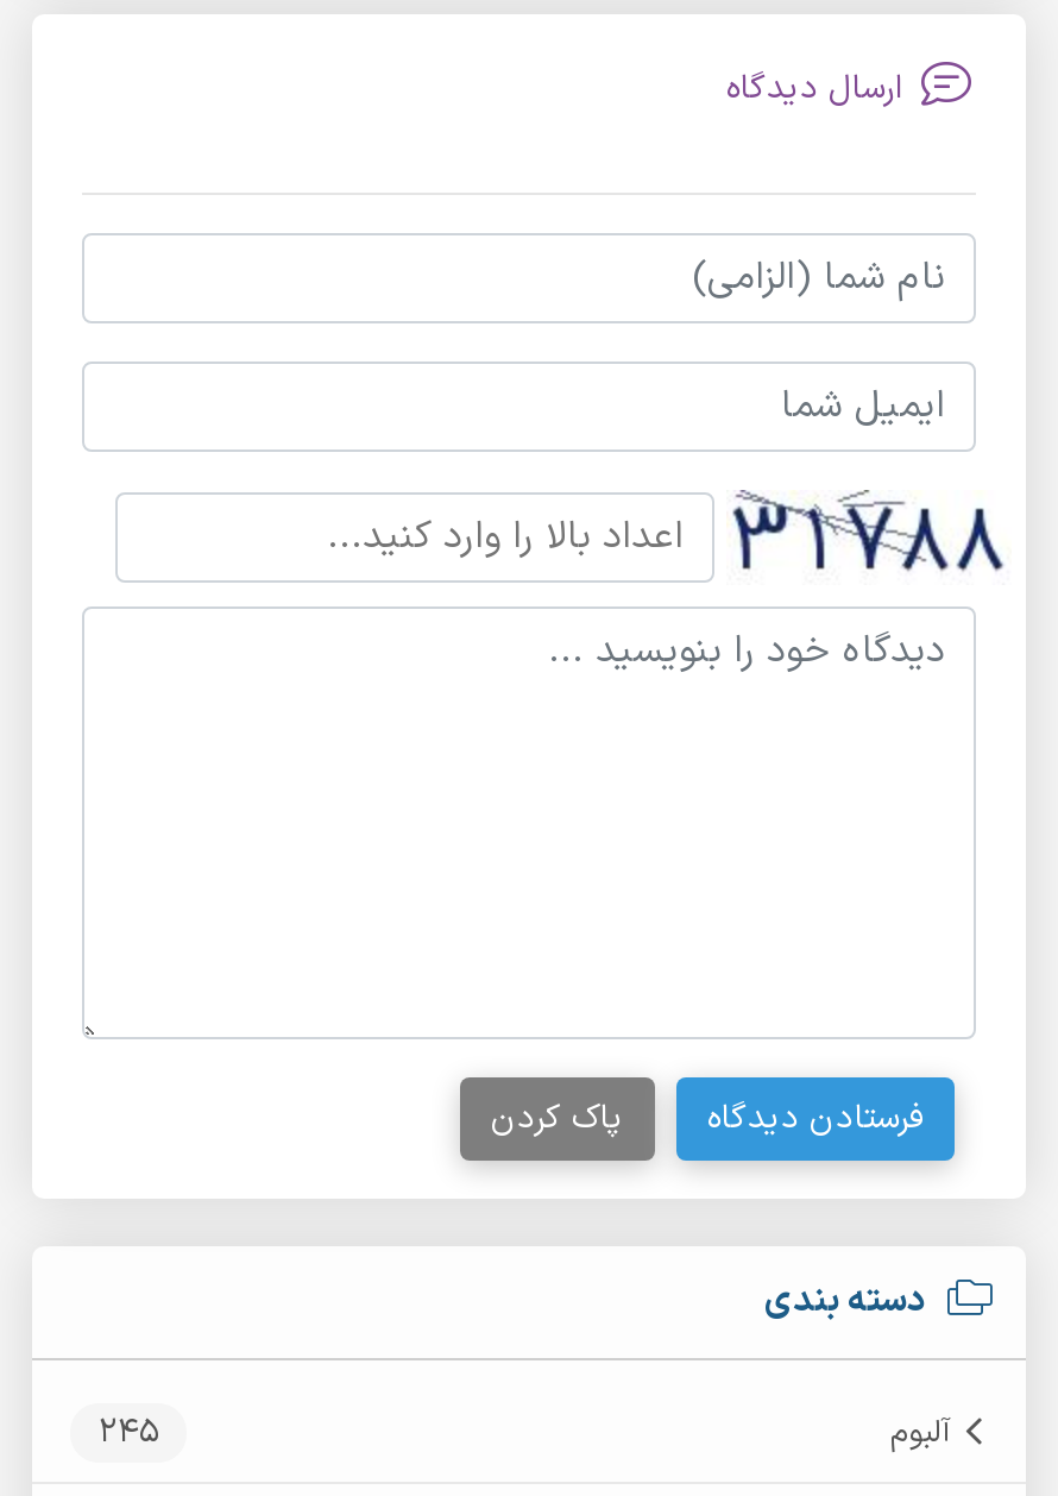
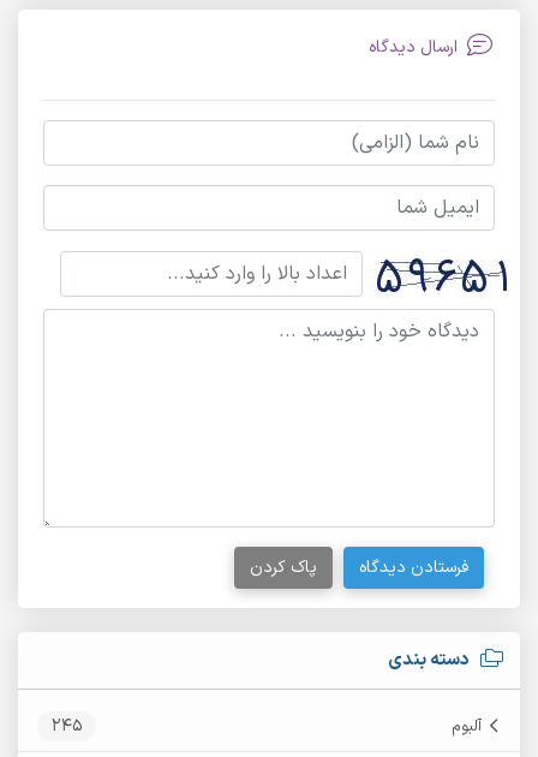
- [image]
+ [image]
